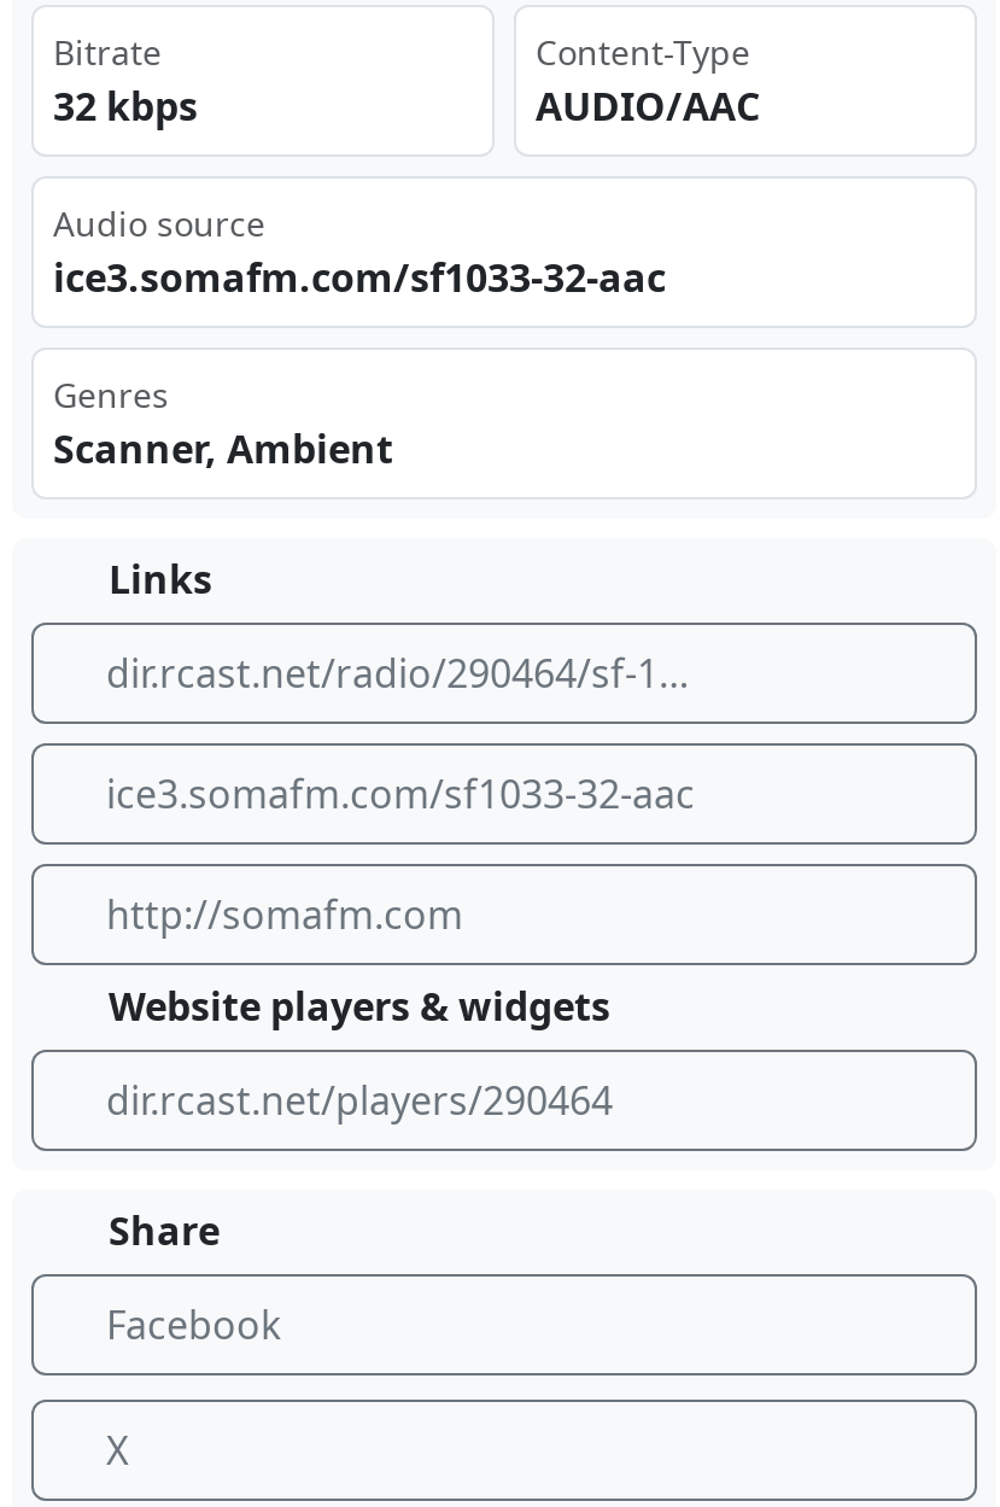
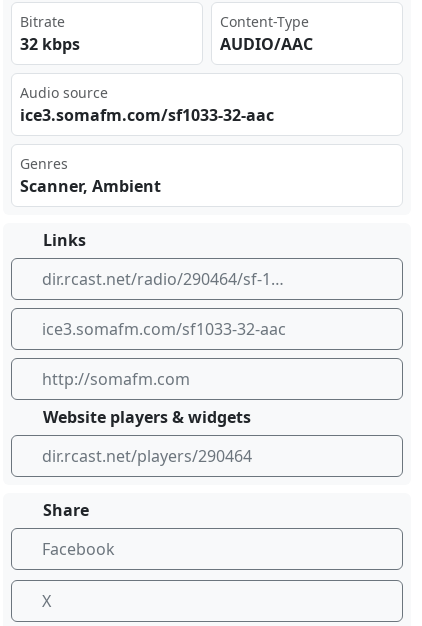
- ice3.s‌oma‌fm.com‍‍‌/sf 1033-32-a‍ac
+ ice3.s‍ oma‍fm.‌com‍/sf 1033-3‌2-a‌ac
